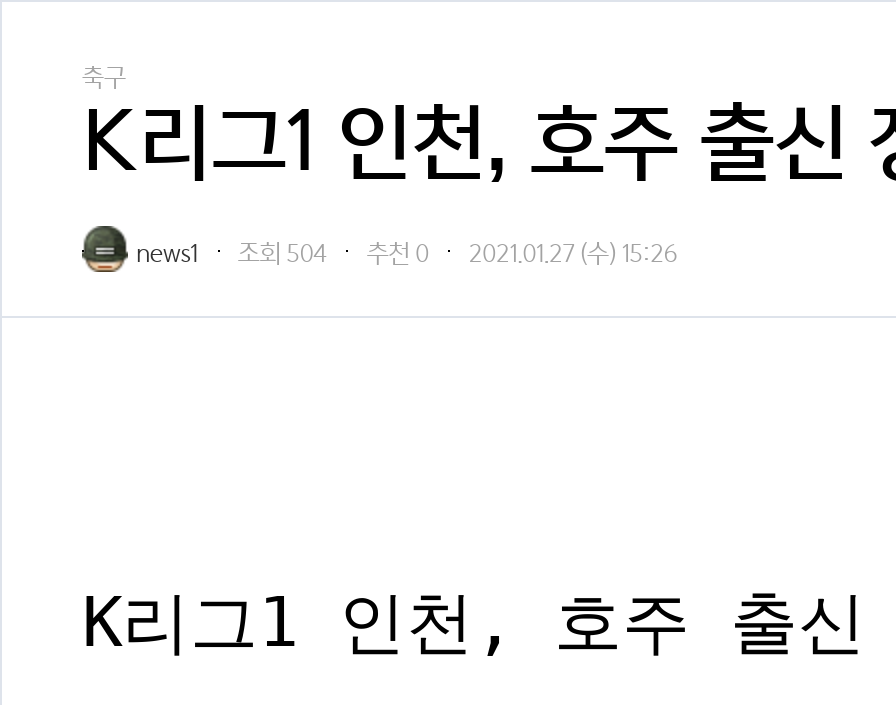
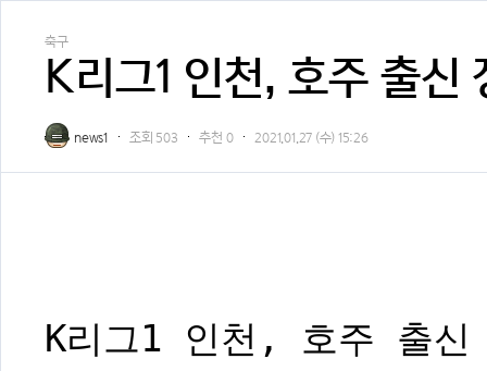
- 조회 504
+ 조회 503
